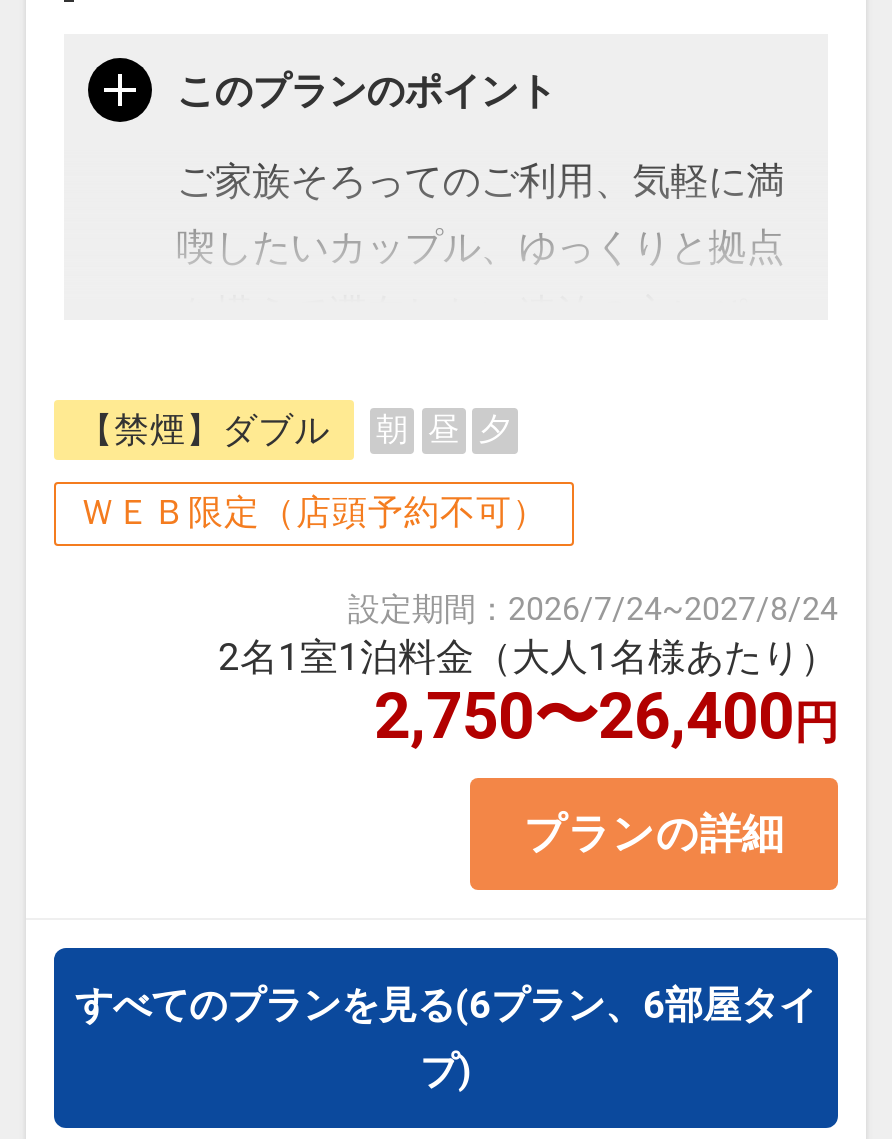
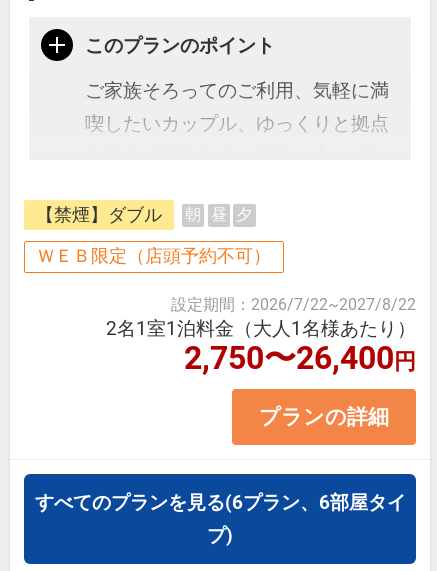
- 設定期間：2026/7/24~2027/8/24
+ 設定期間：2026/7/22~2027/8/22
